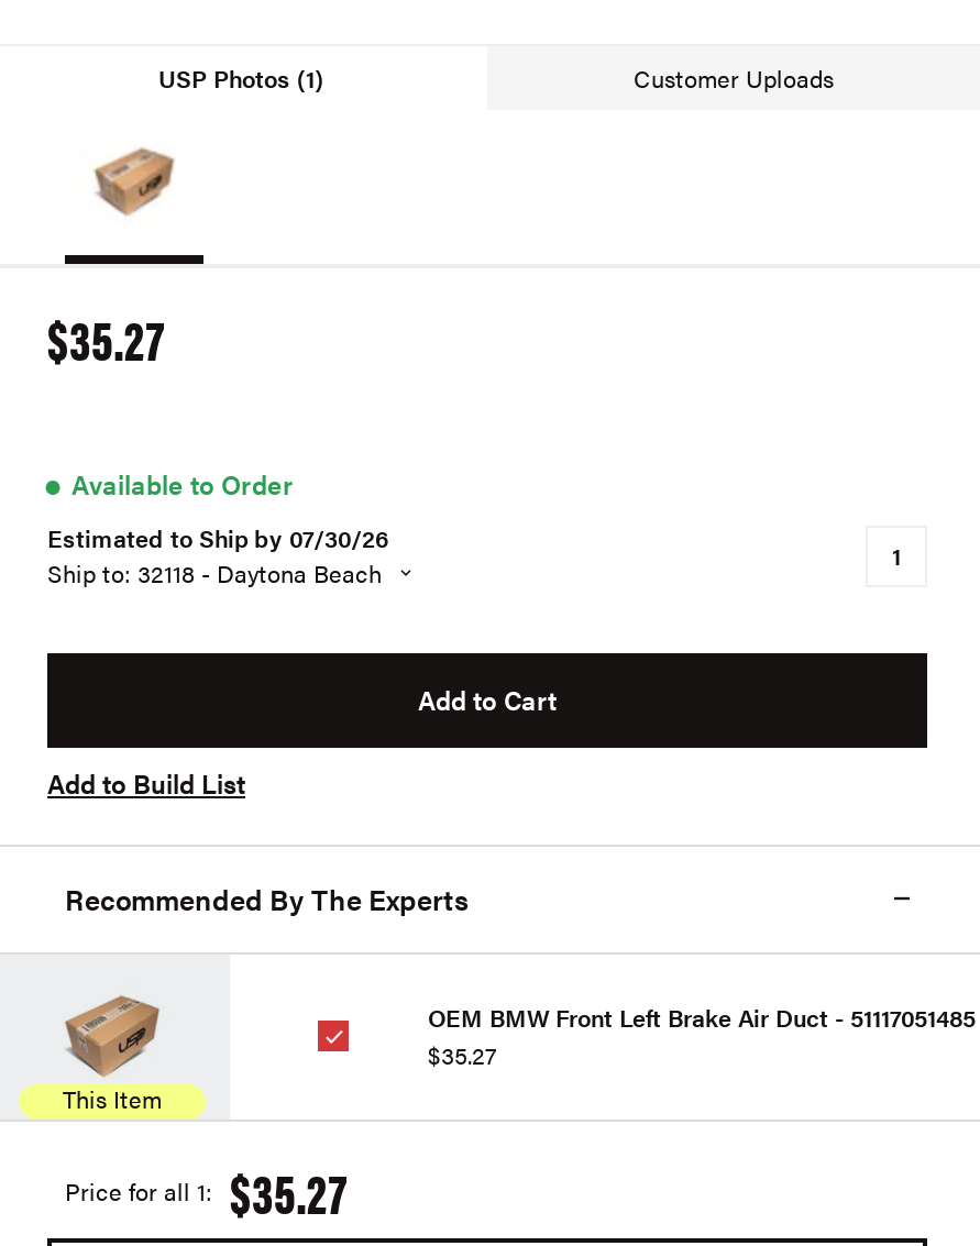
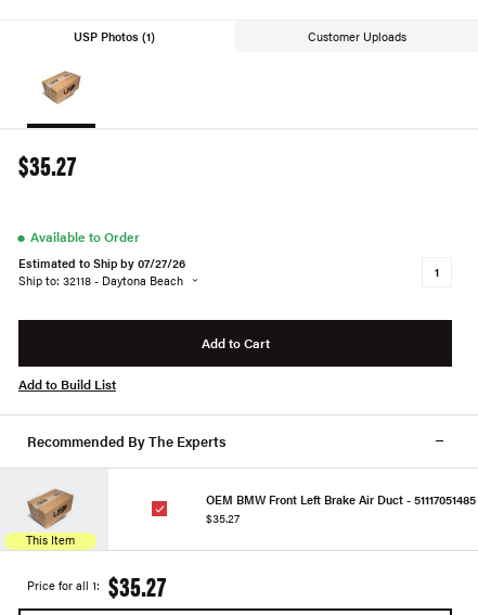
- Estimated to Ship by 07/30/26
+ Estimated to Ship by 07/27/26
